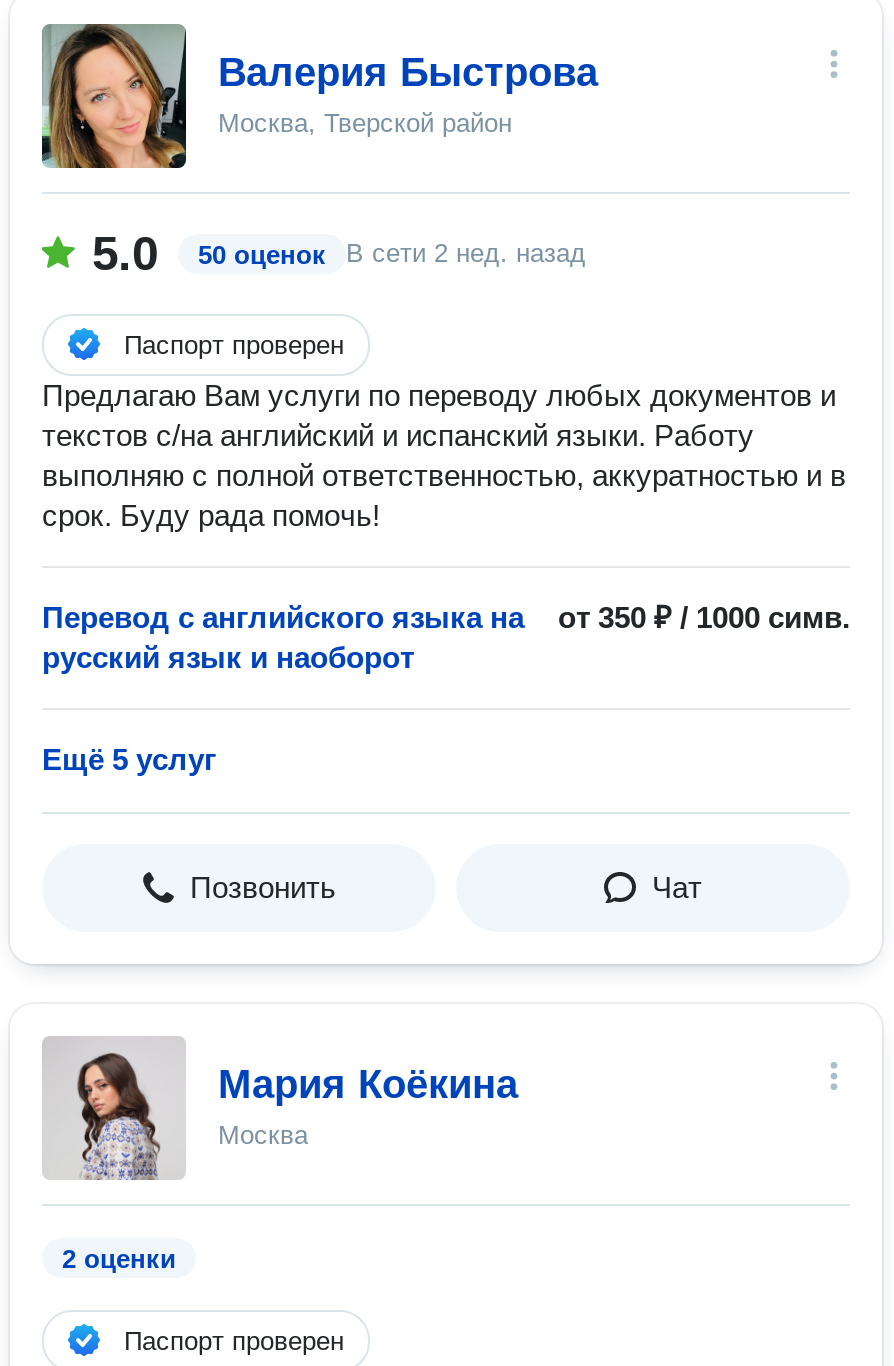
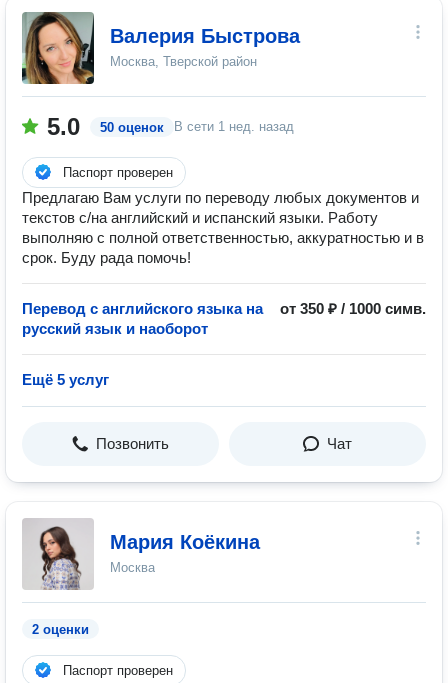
- В сети 2 нед. назад
+ В сети 1 нед. назад
